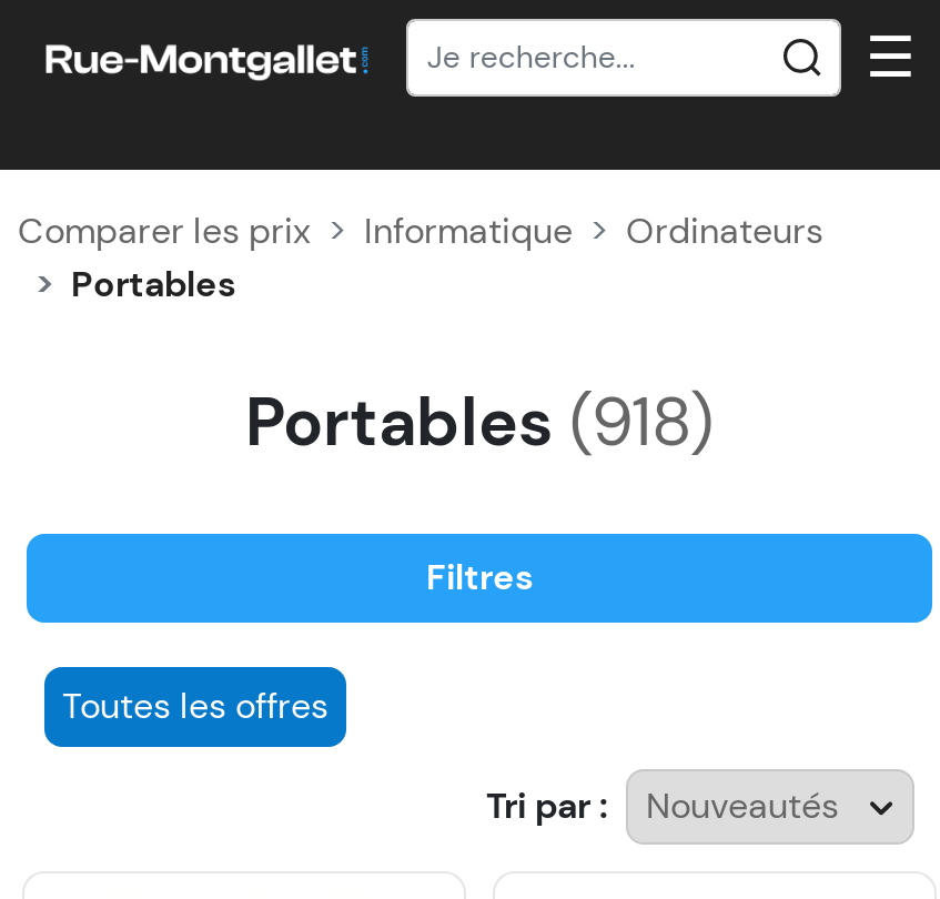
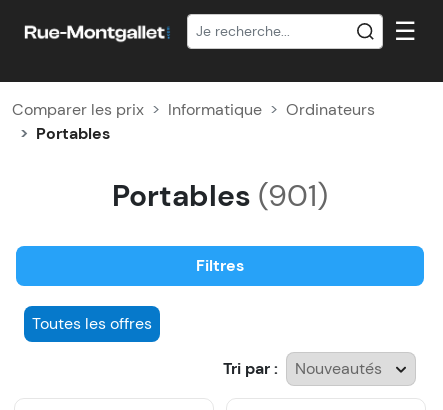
- Portables (918)
+ Portables (901)
